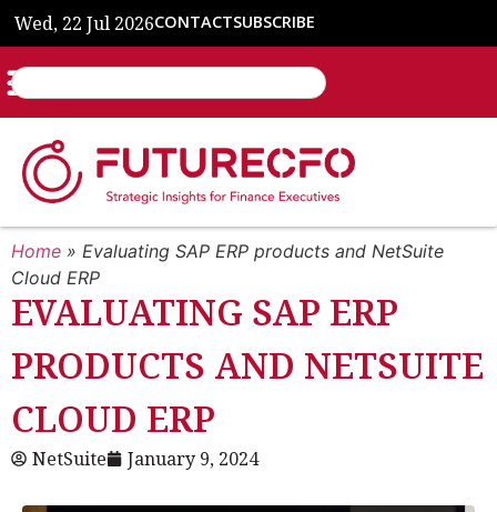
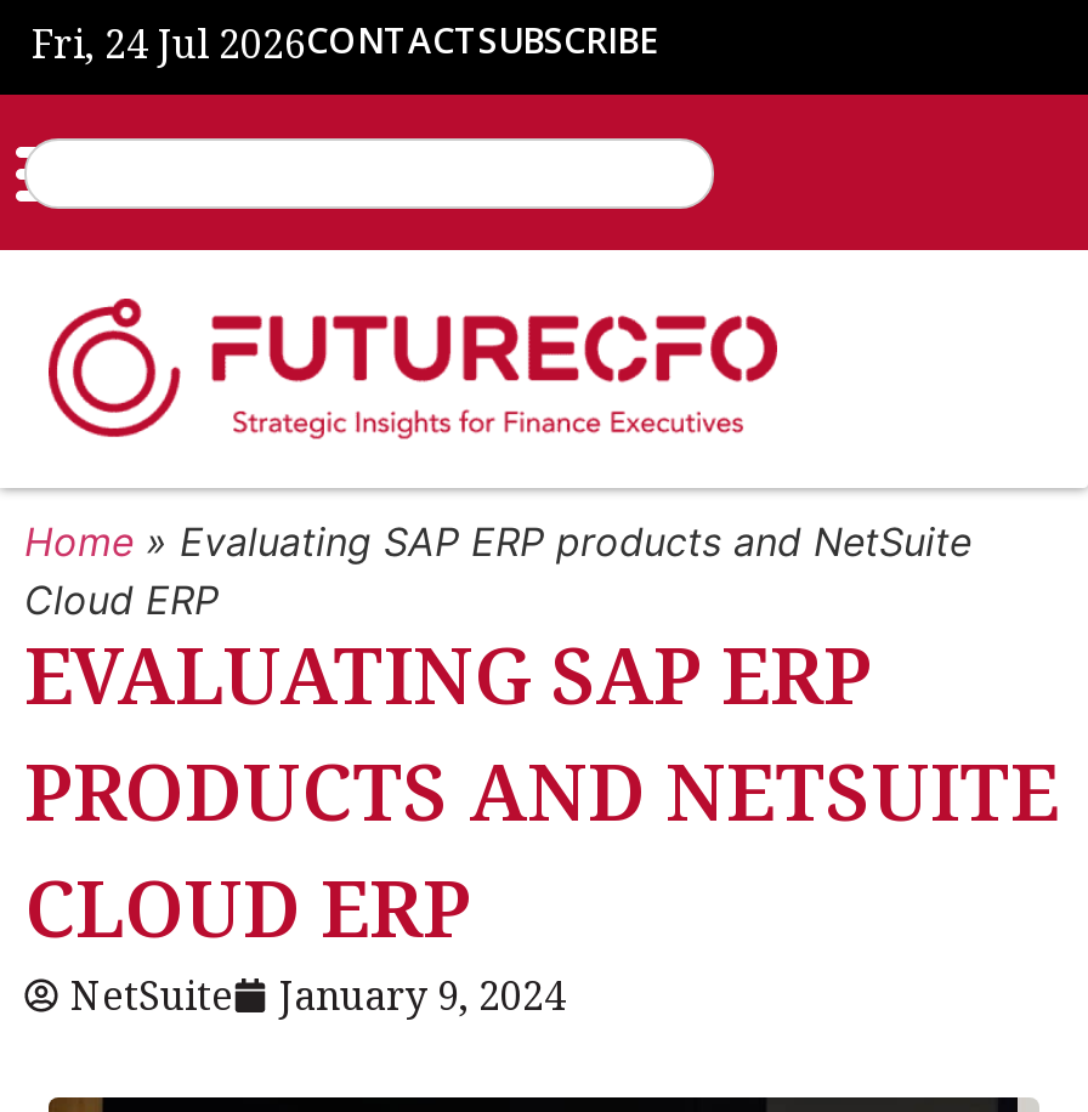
- Wed, 22 Jul 2026CONTACTSUBSCRIBE
+ Fri, 24 Jul 2026CONTACTSUBSCRIBE
